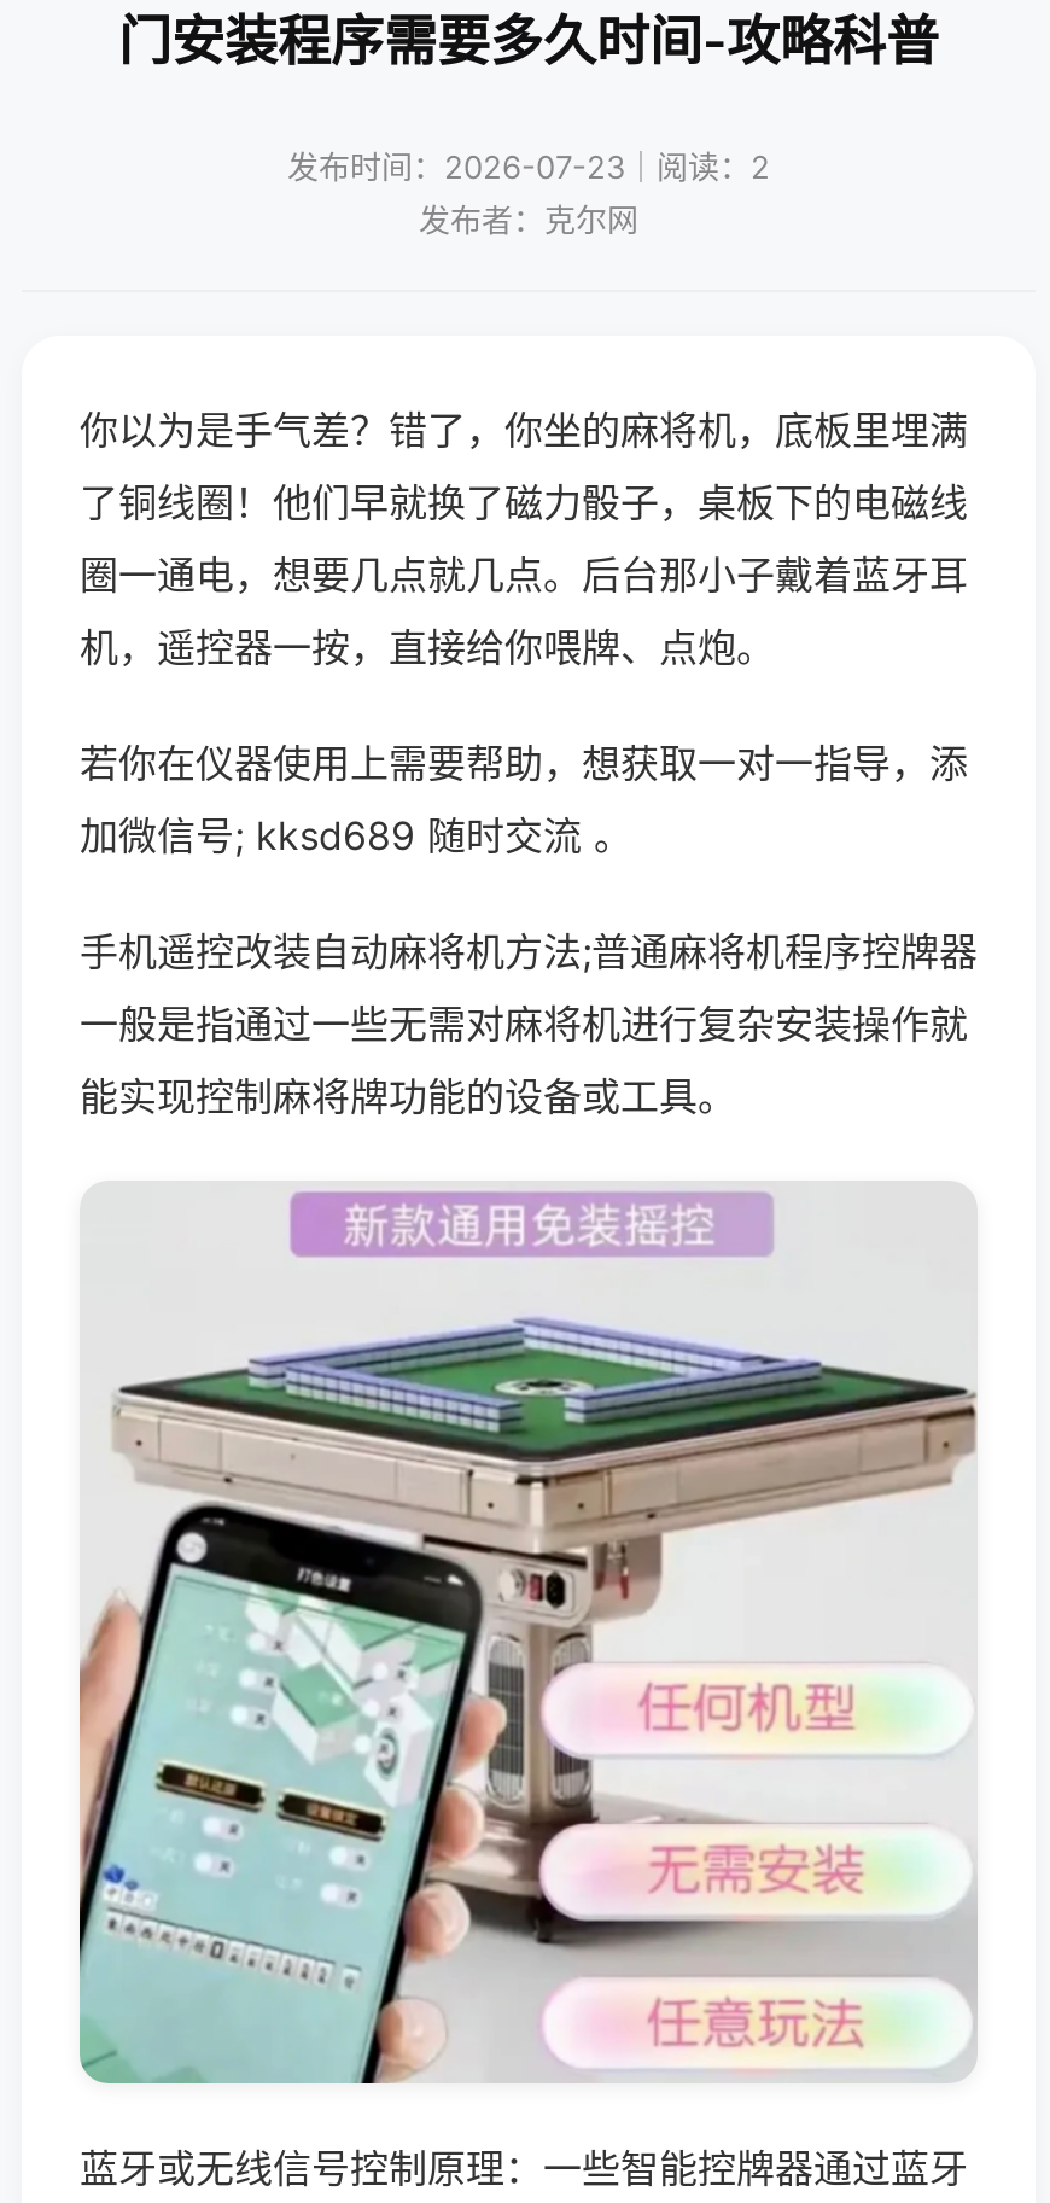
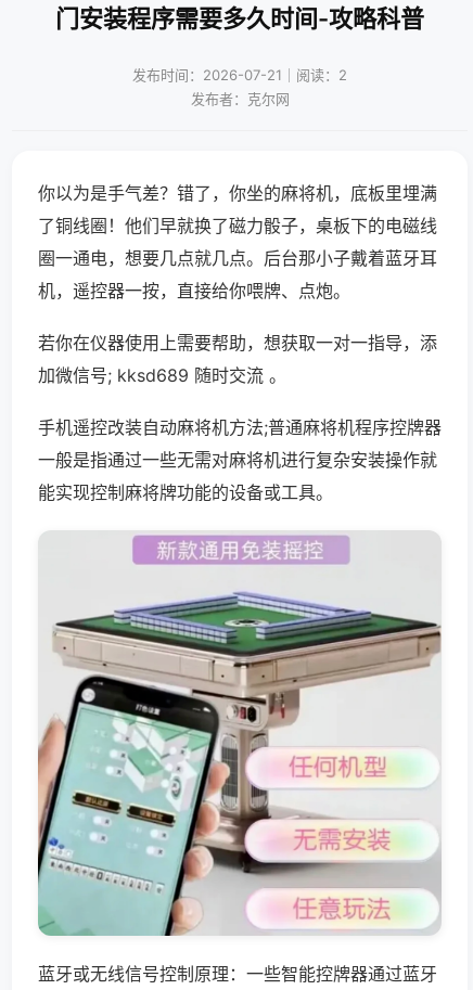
- 发布时间：2026-07-23｜阅读：2
+ 发布时间：2026-07-21｜阅读：2
